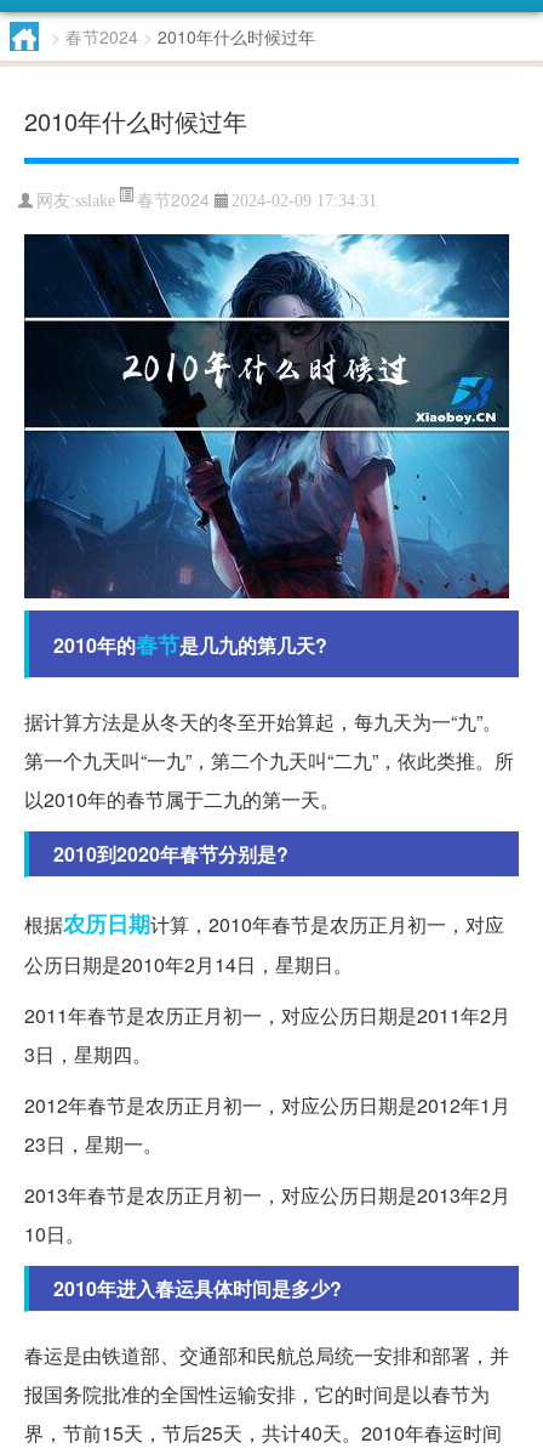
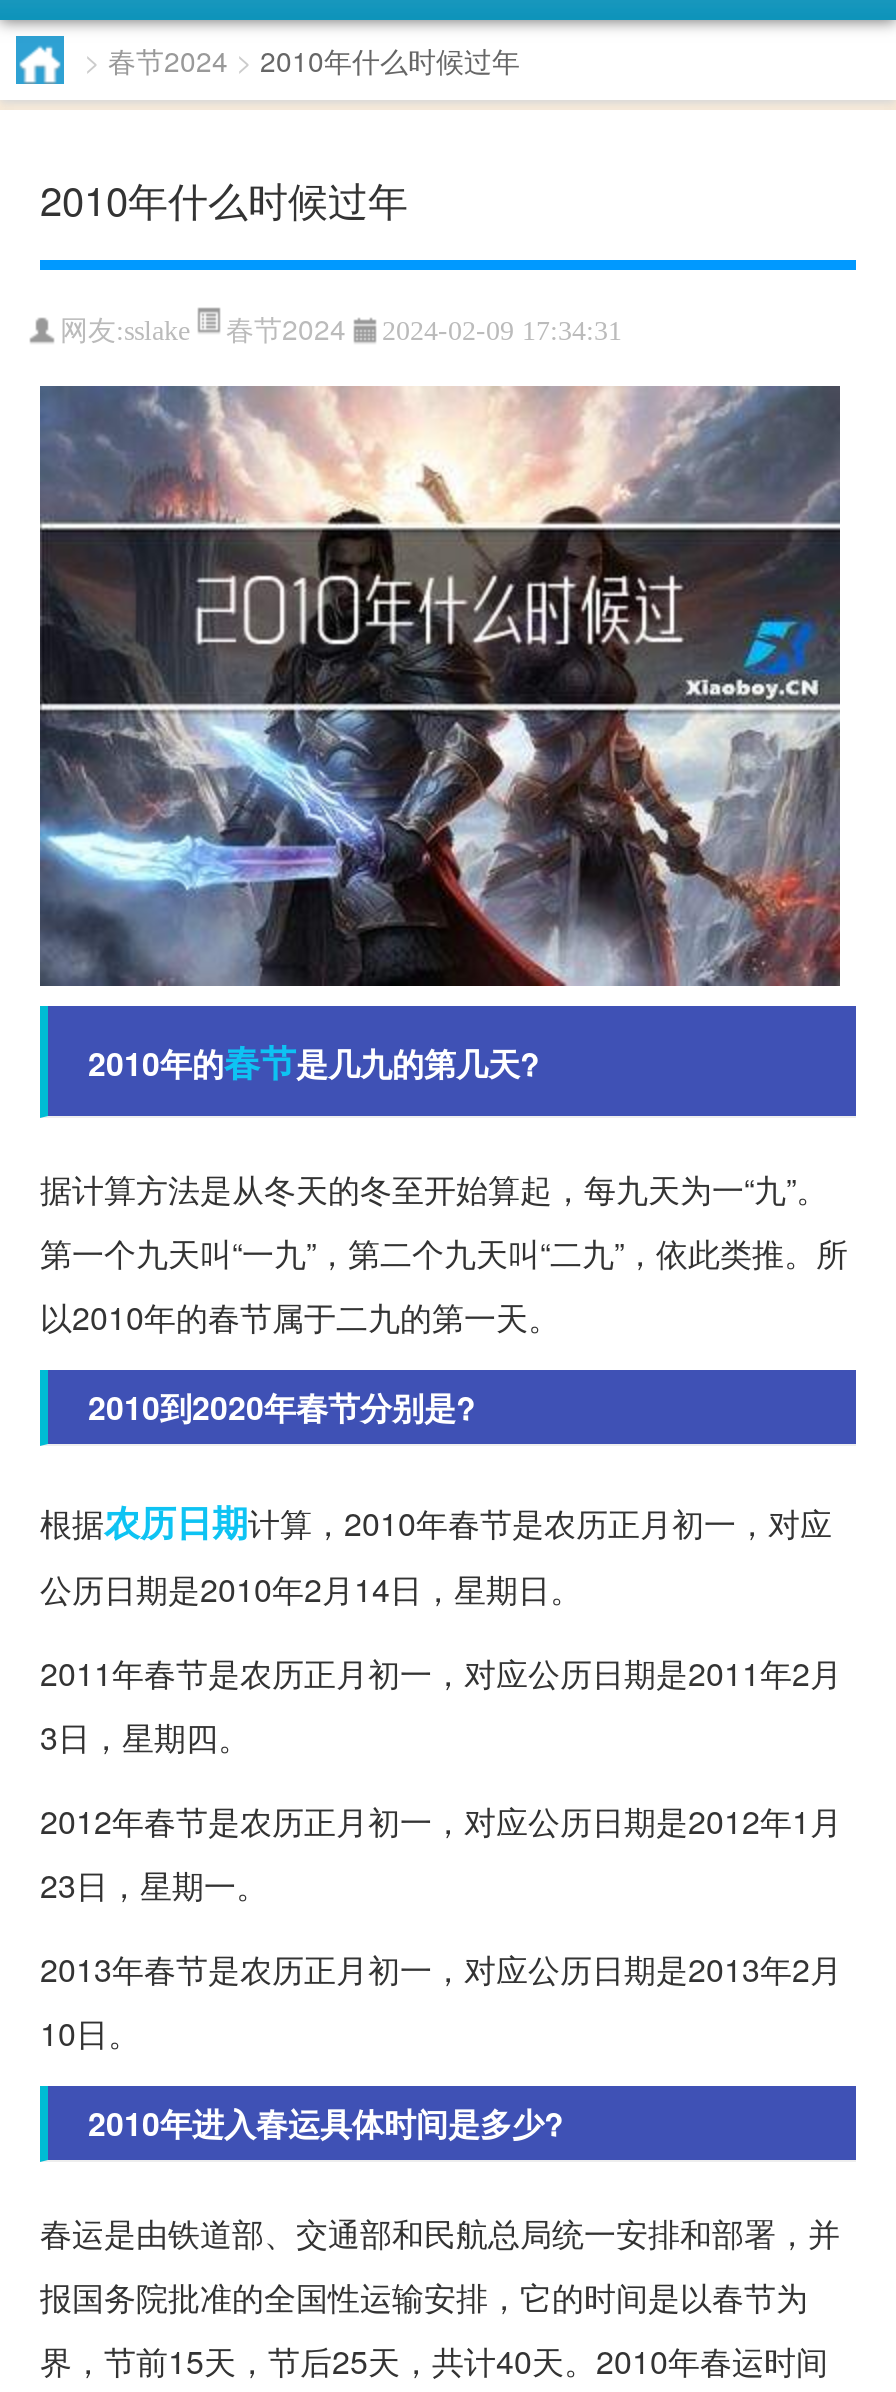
- [image]
+ [image]
